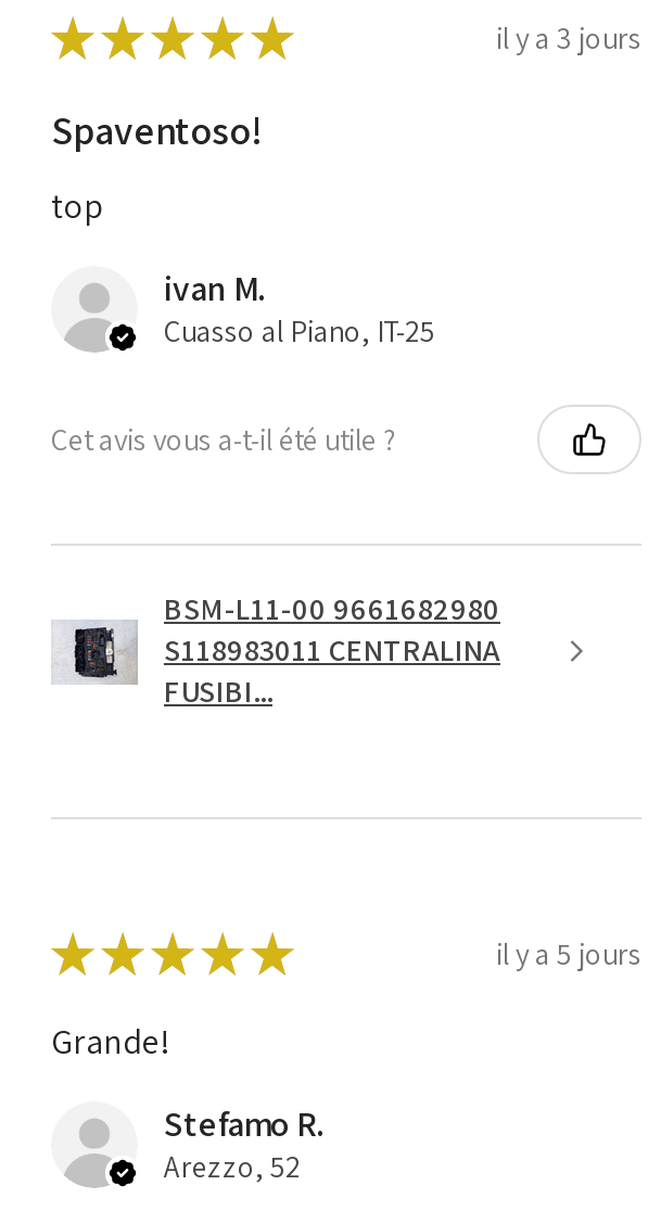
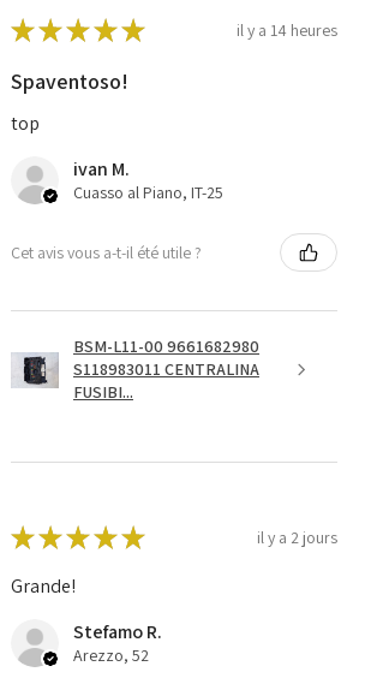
- il y a 3 jours
+ il y a 14 heures

- il y a 5 jours
+ il y a 2 jours
